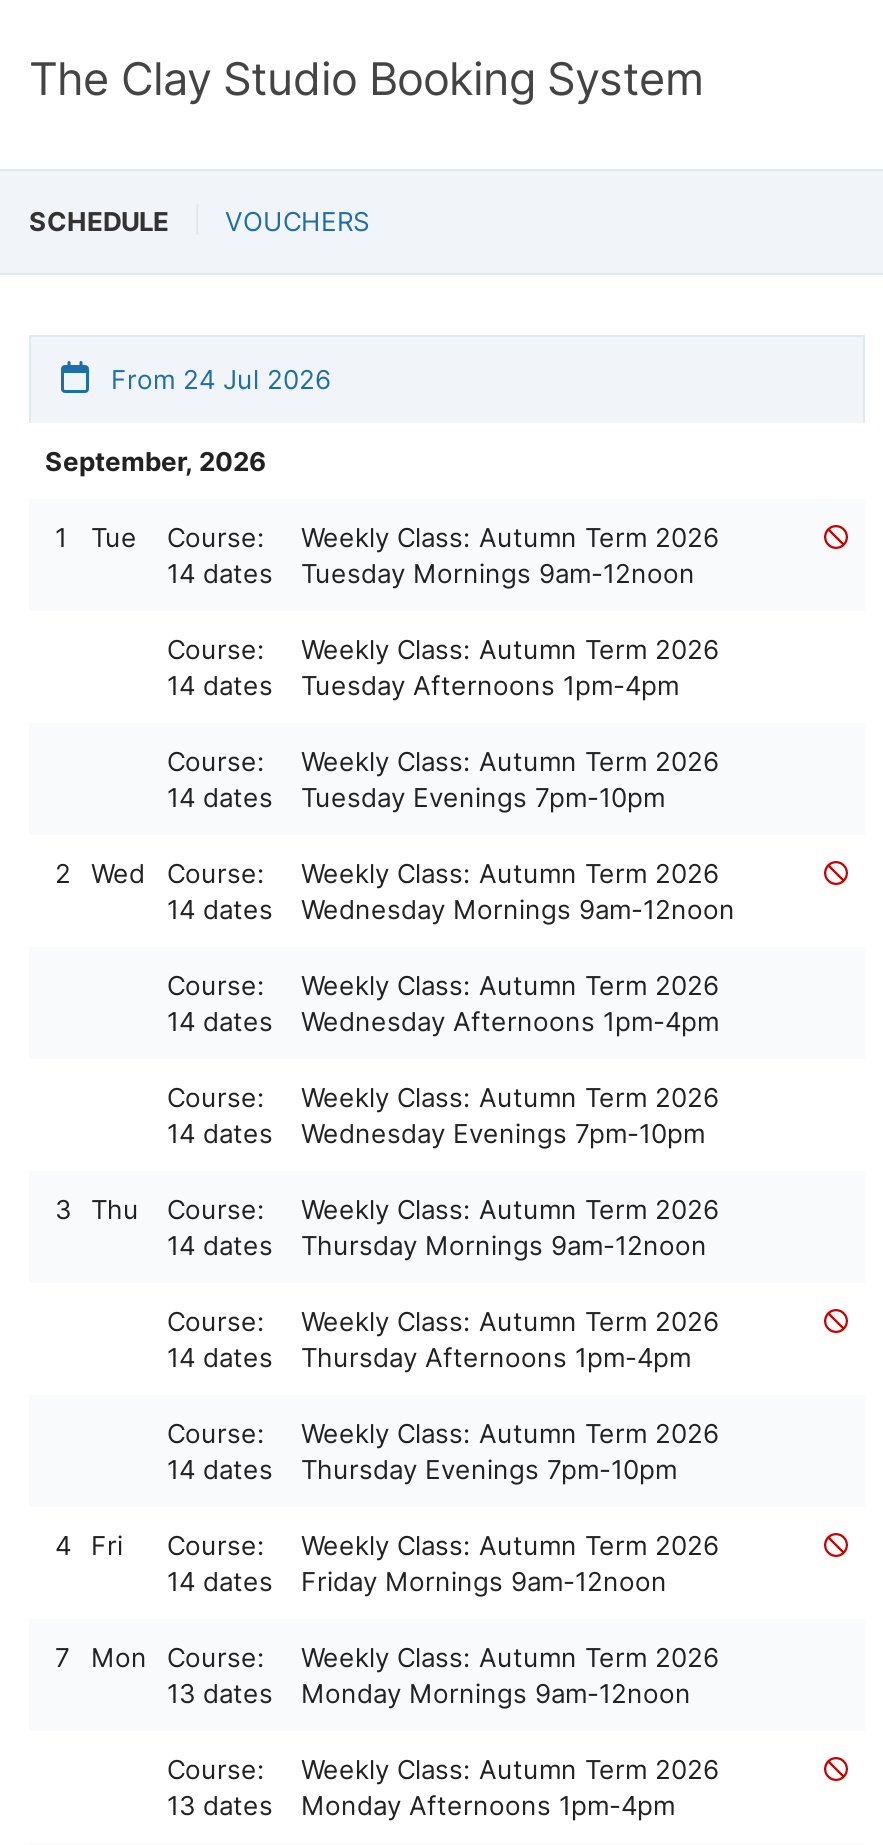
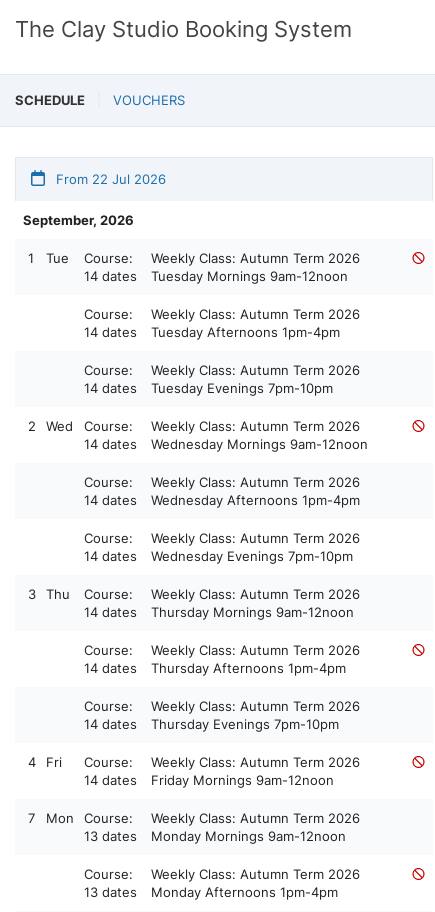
- From 24 Jul 2026
+ From 22 Jul 2026
